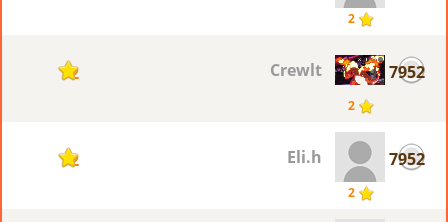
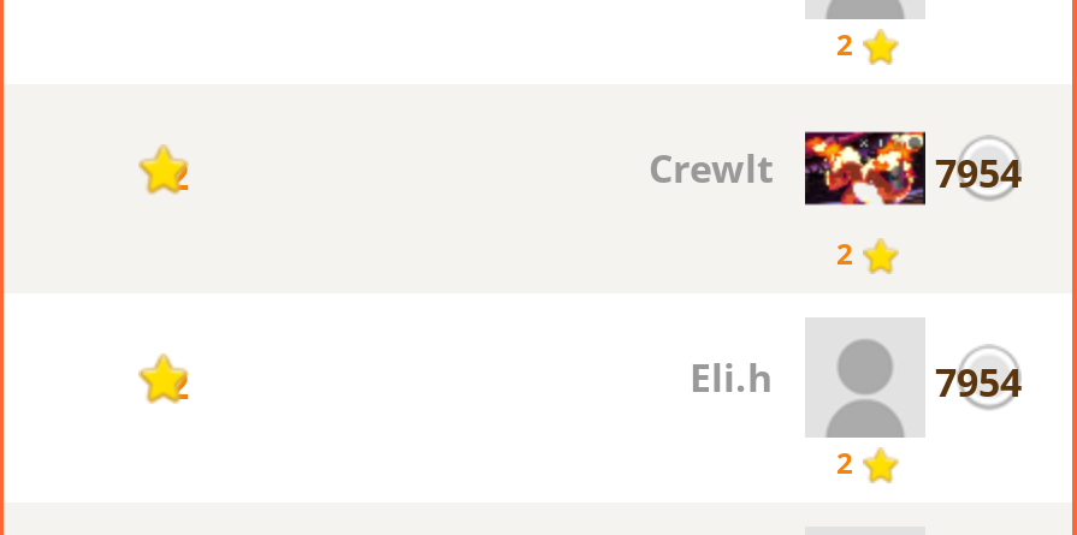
- 7952
+ 7954

- 7952
+ 7954
